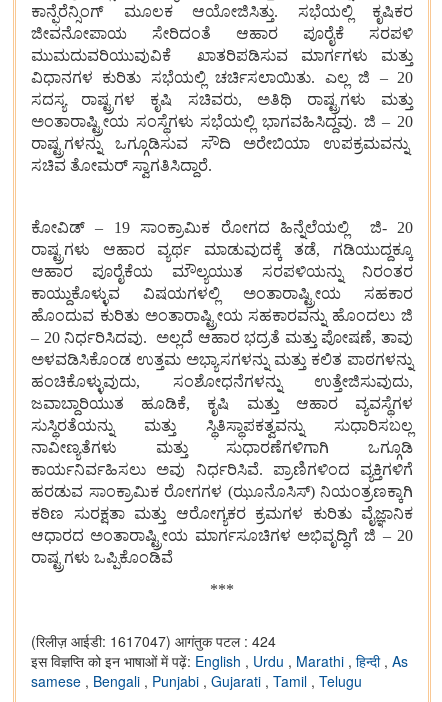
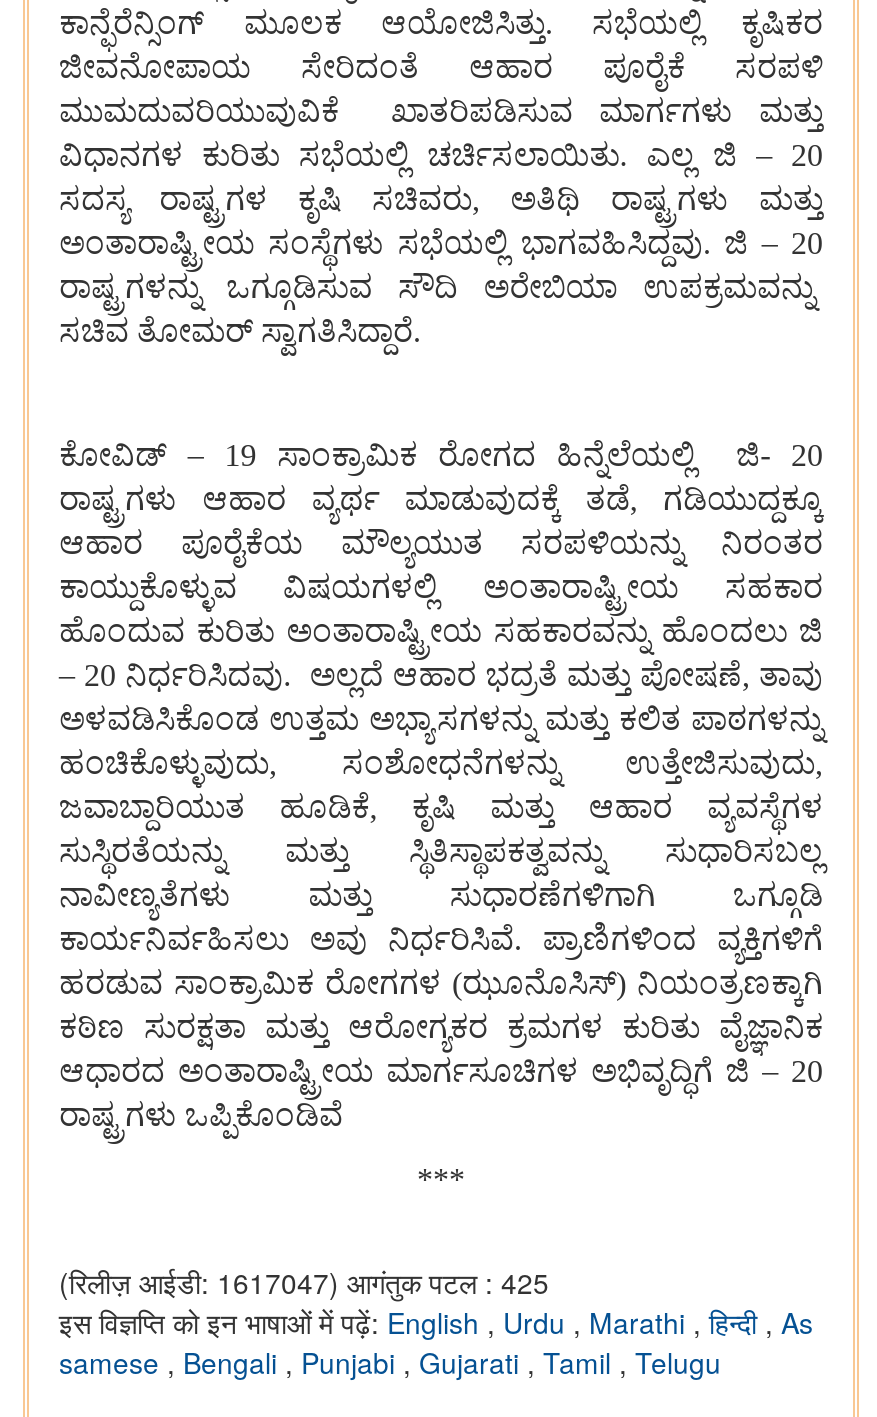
- (रिलीज़ आईडी: 1617047) आगंतुक पटल : 424
+ (रिलीज़ आईडी: 1617047) आगंतुक पटल : 425
